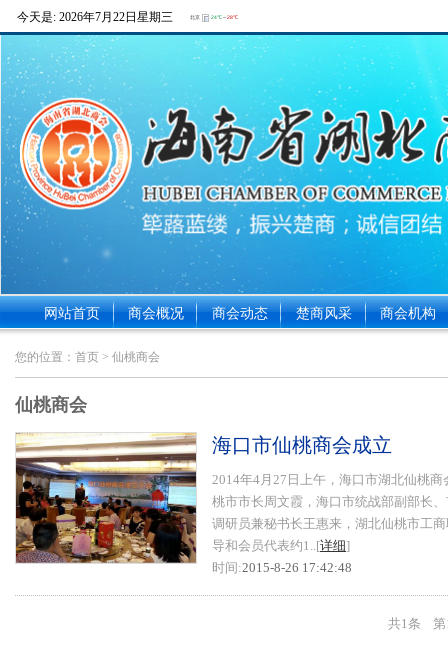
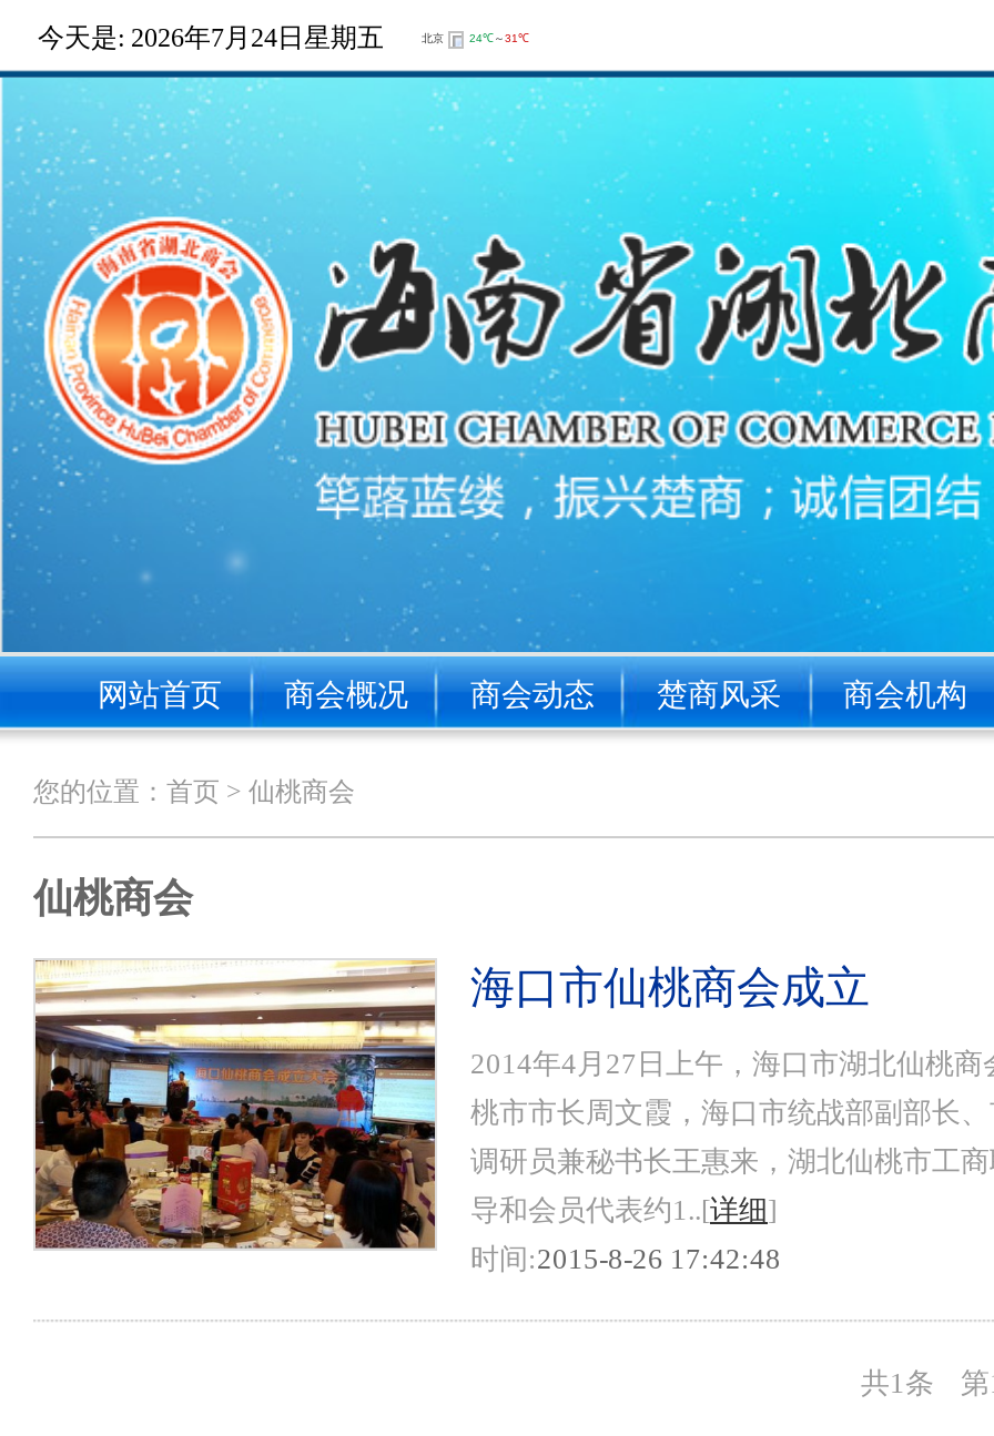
- 今天是: 2026年7月22日星期三
+ 今天是: 2026年7月24日星期五
